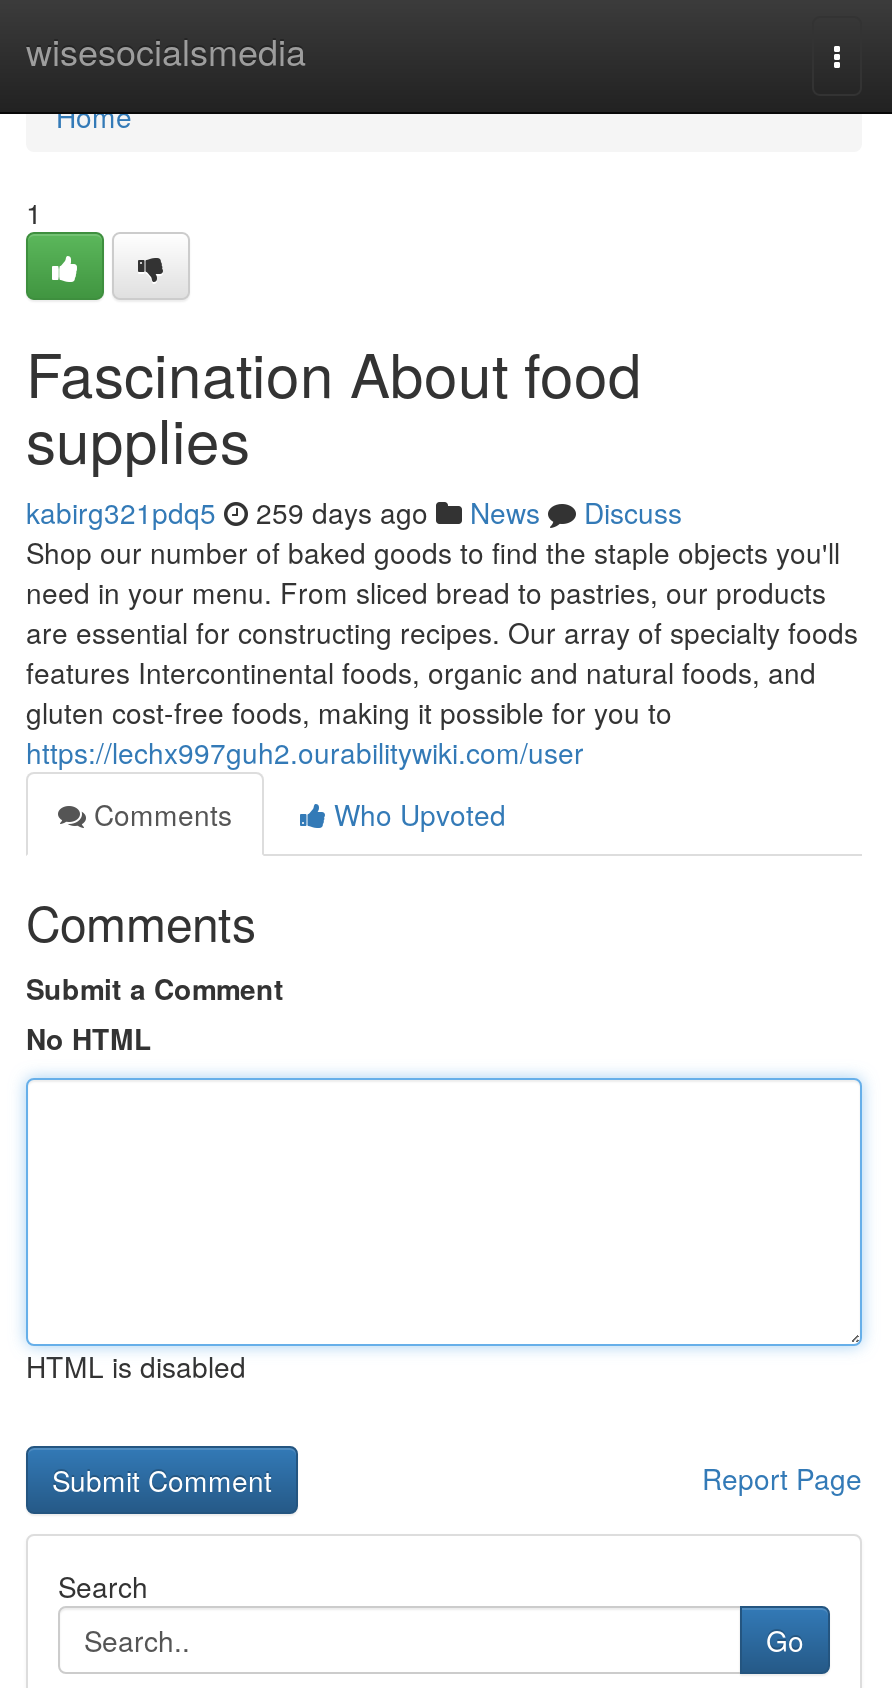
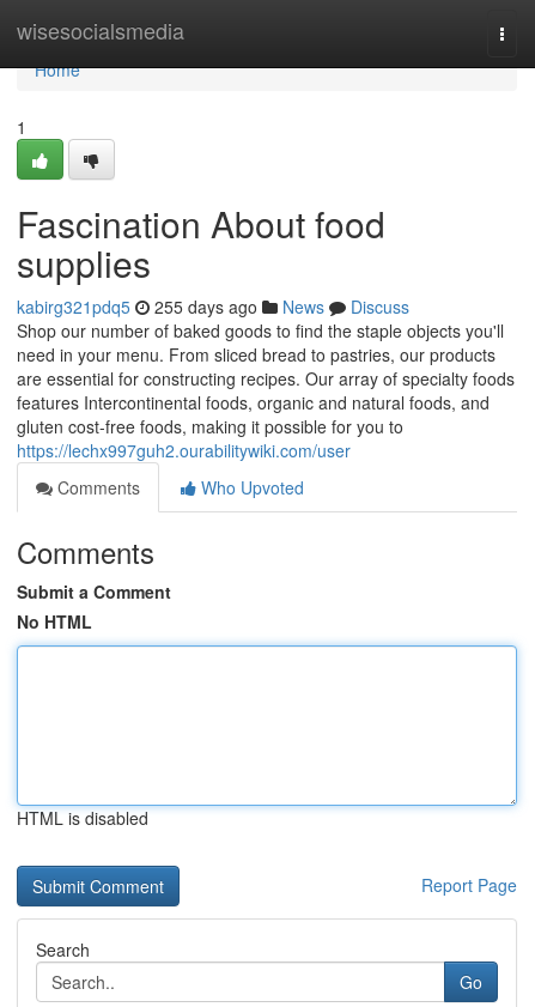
- kabirg321pdq5 259 days ago News Discuss
+ kabirg321pdq5 255 days ago News Discuss
